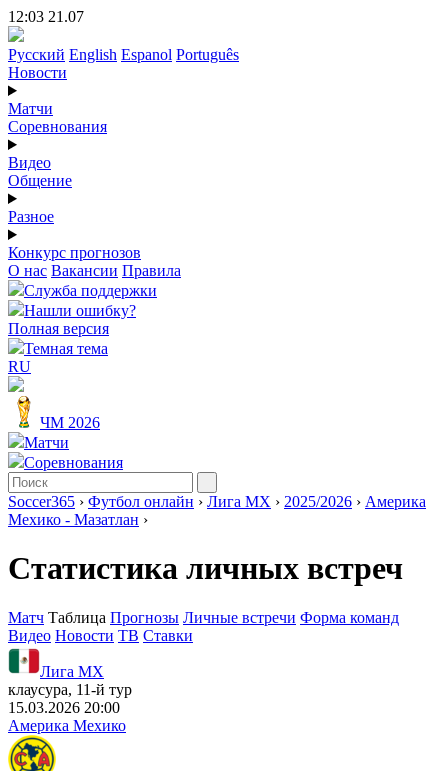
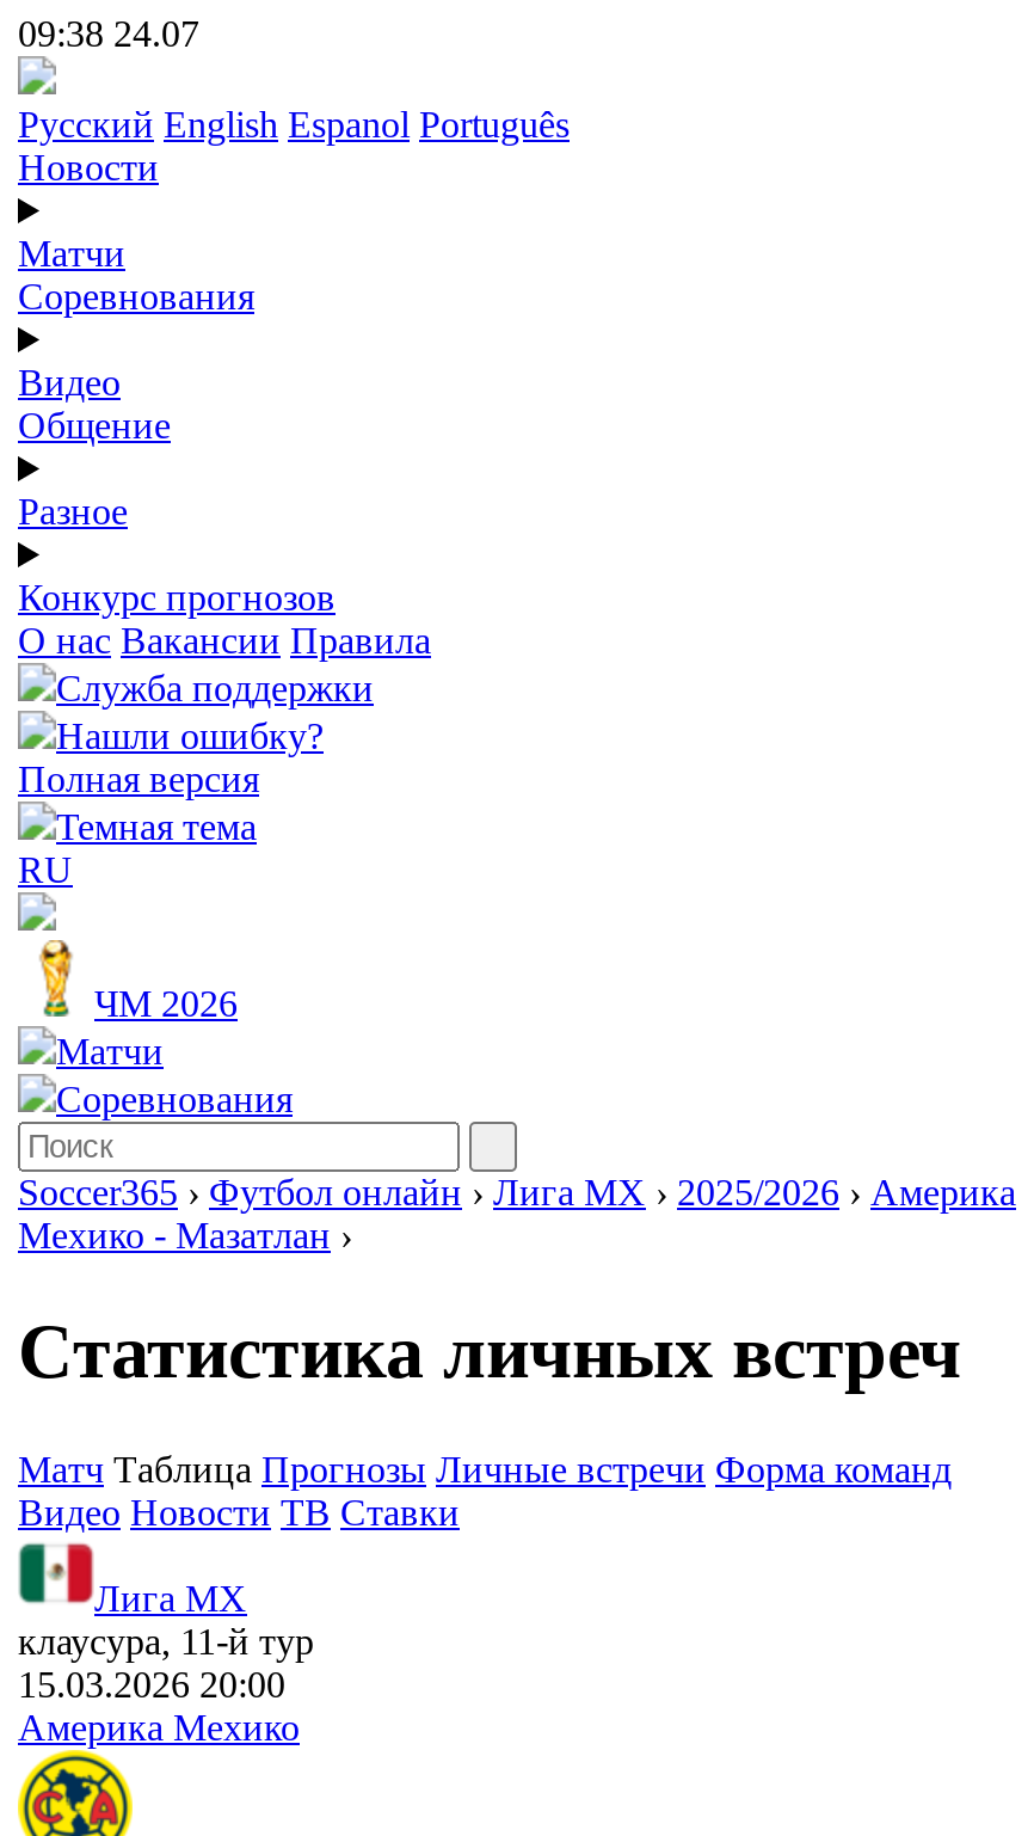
- 12:03 21.07
+ 09:38 24.07
